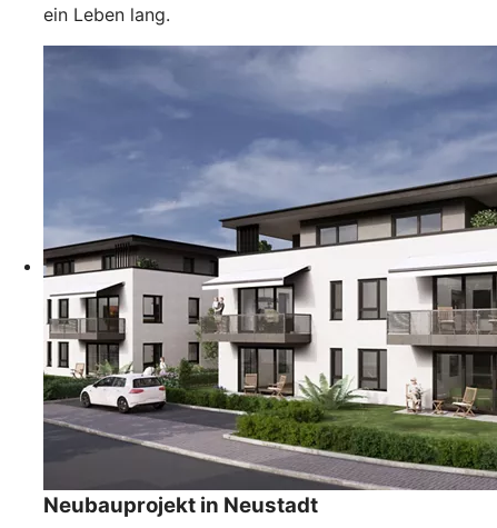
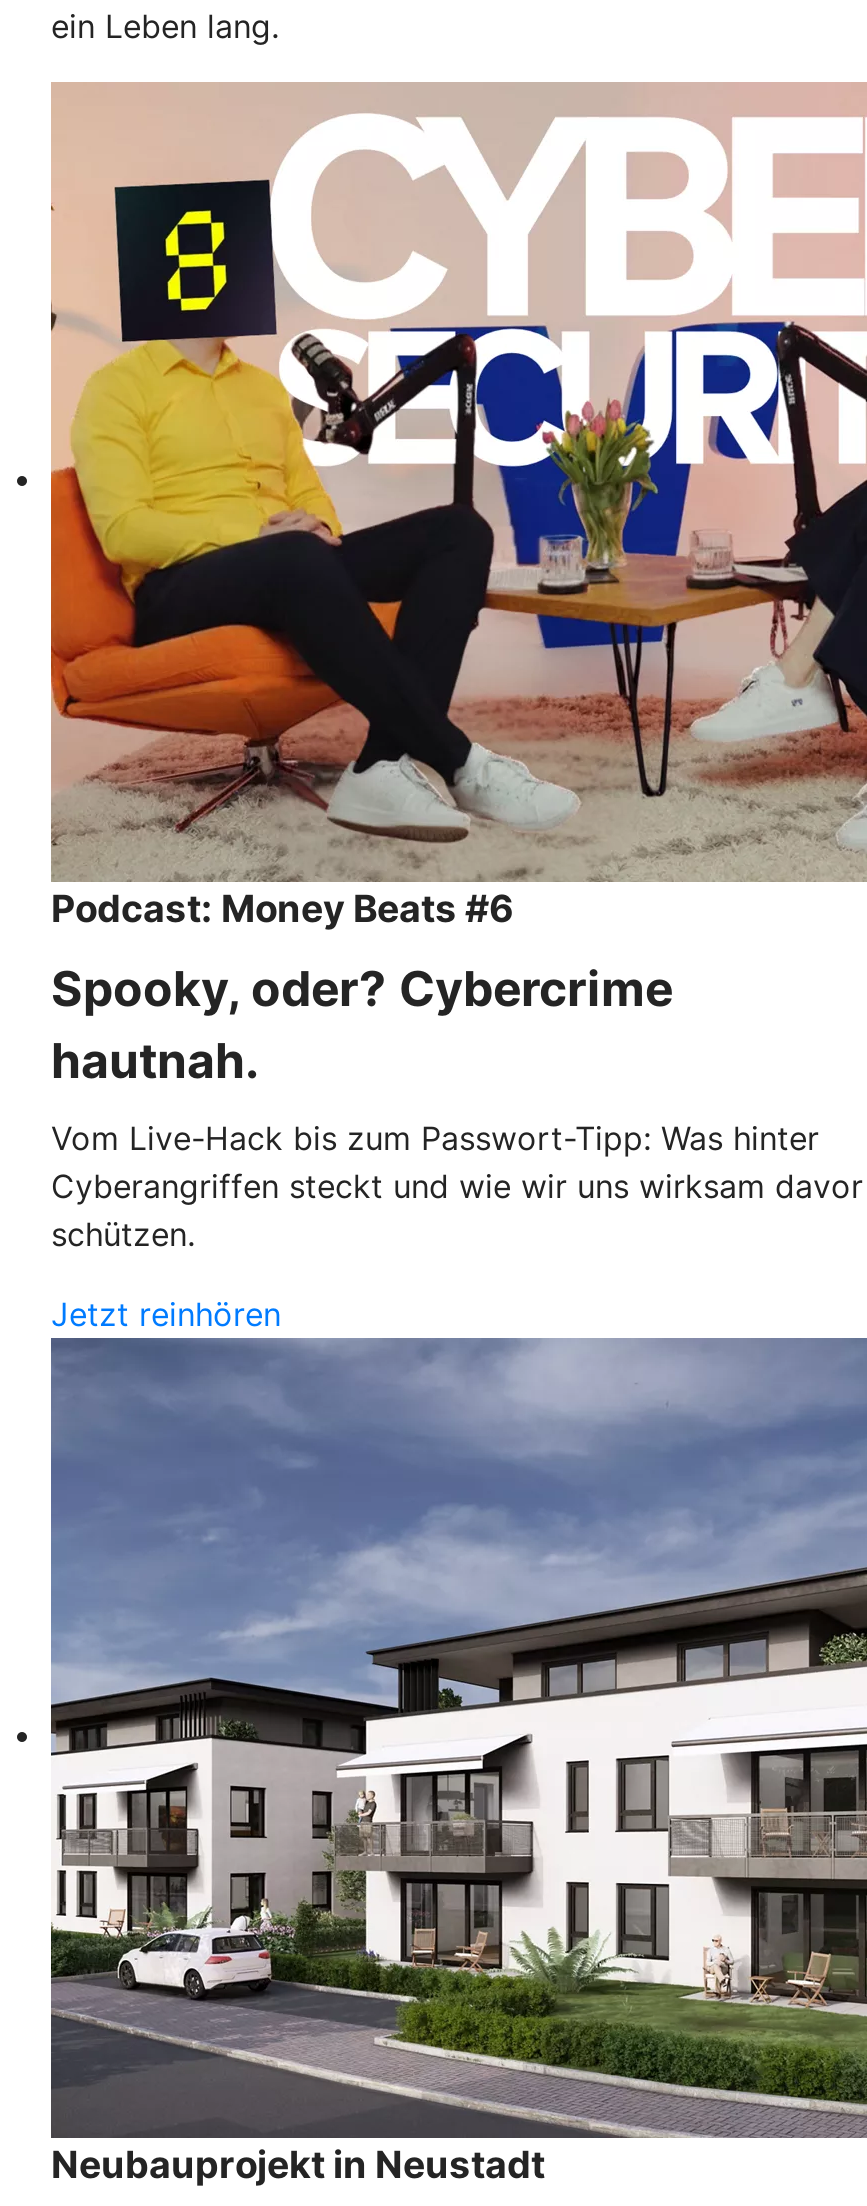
+ [image]
+ Podcast: Money Beats #6
+ Spooky, oder? Cybercrime
+ hautnah.
+ Vom Live-Hack bis zum Passwort-Tipp: Was hinter
+ Cyberangriffen steckt und wie wir uns wirksam davor
+ schützen.
+ Jetzt reinhören
